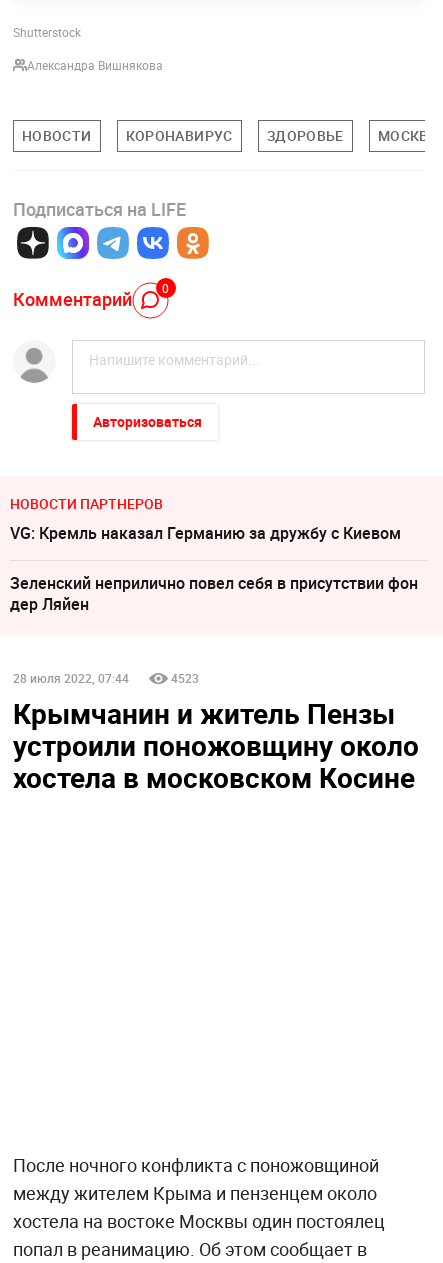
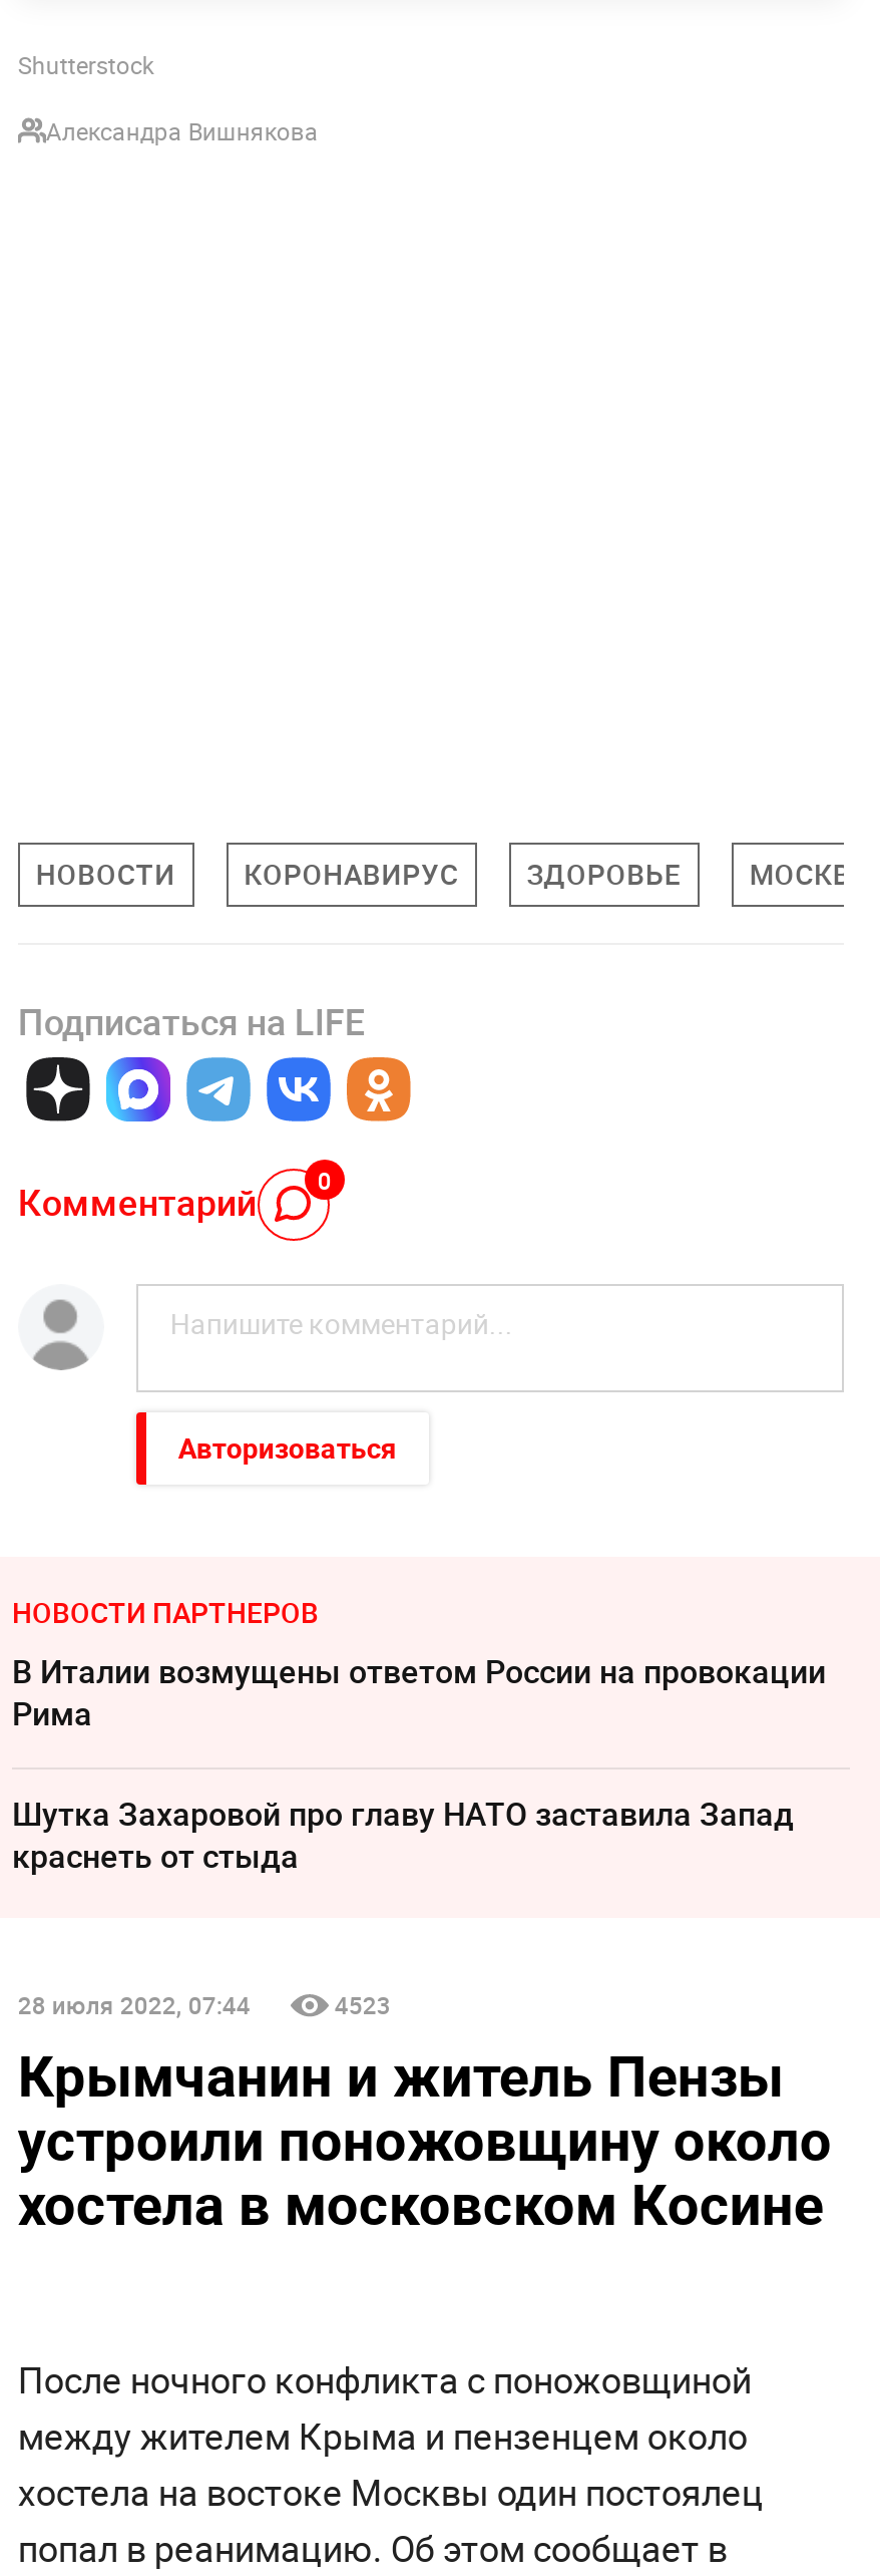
moved down: [image] | НОВОСТИ | КОРОНАВИРУС | ... | Авторизоваться | НОВОСТИ ПАРТНЕРОВ

- VG: Кремль наказал Германию за дружбу с Киевом
+ В Италии возмущены ответом России на провокации
+ Рима

- Зеленский неприлично повел cебя в присутствии фон
- дер Ляйен
+ Шутка Захаровой про главу НАТО заставила Запад
+ краснеть от стыда

moved down: 28 июля 2022, 07:44 | 4523 | Крымчанин и житель Пензы | устроили поножовщину около | хостела в московском Косине
